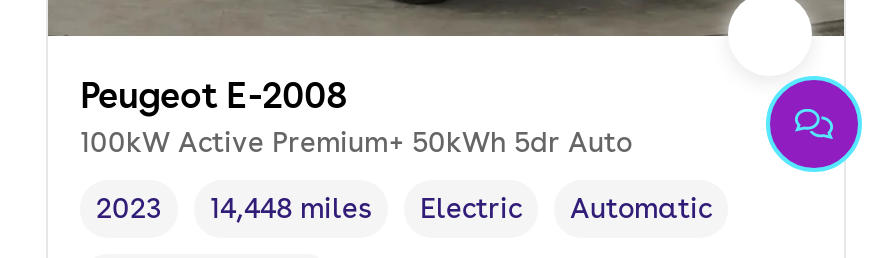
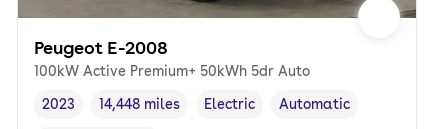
- [image]
